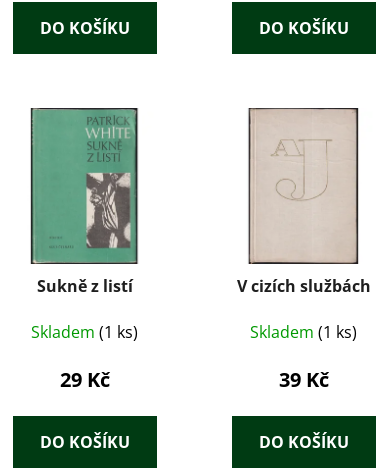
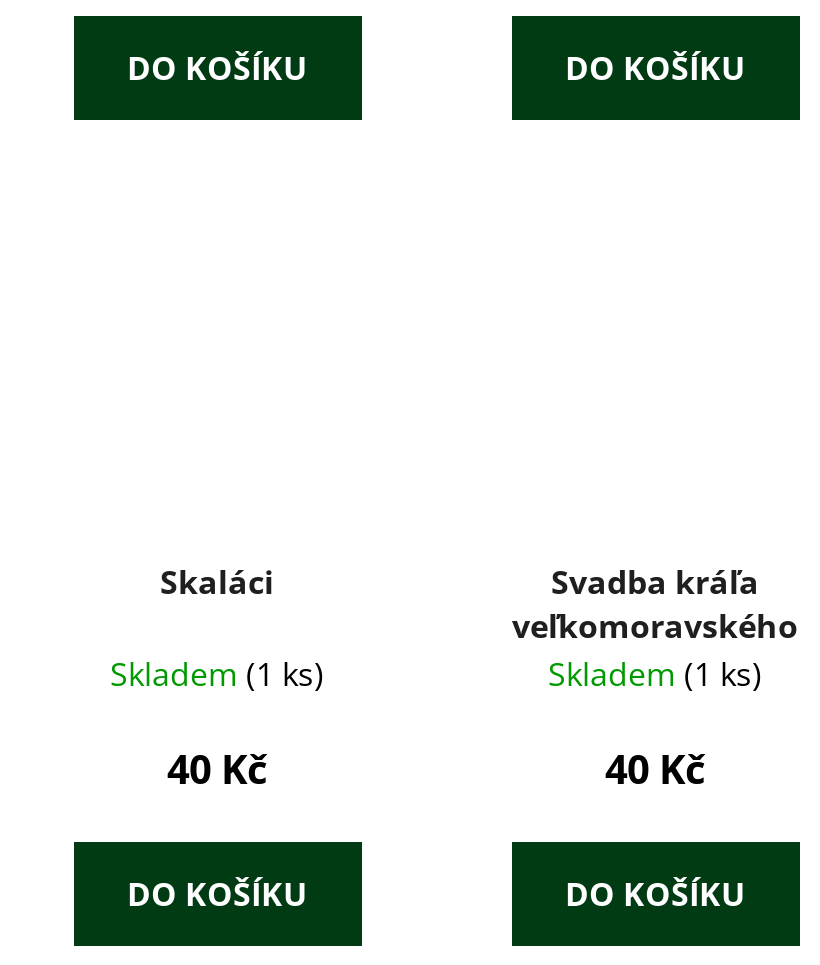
- [image]

- [image]

- Sukně z listí
+ Skaláci

- V cizích službách
+ Svadba kráľa
+ veľkomoravského

- 29 Kč
+ 40 Kč

- 39 Kč
+ 40 Kč
